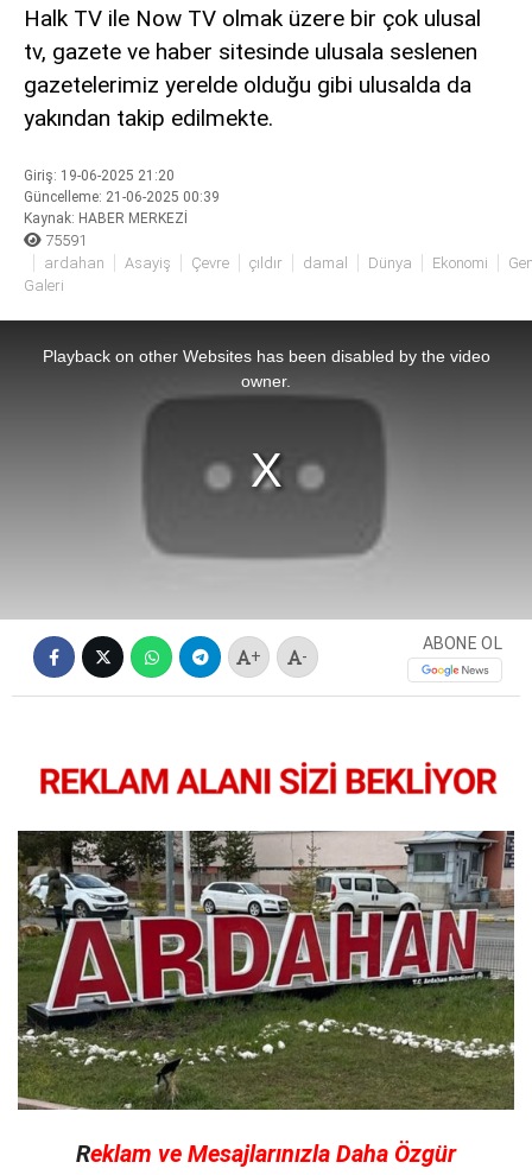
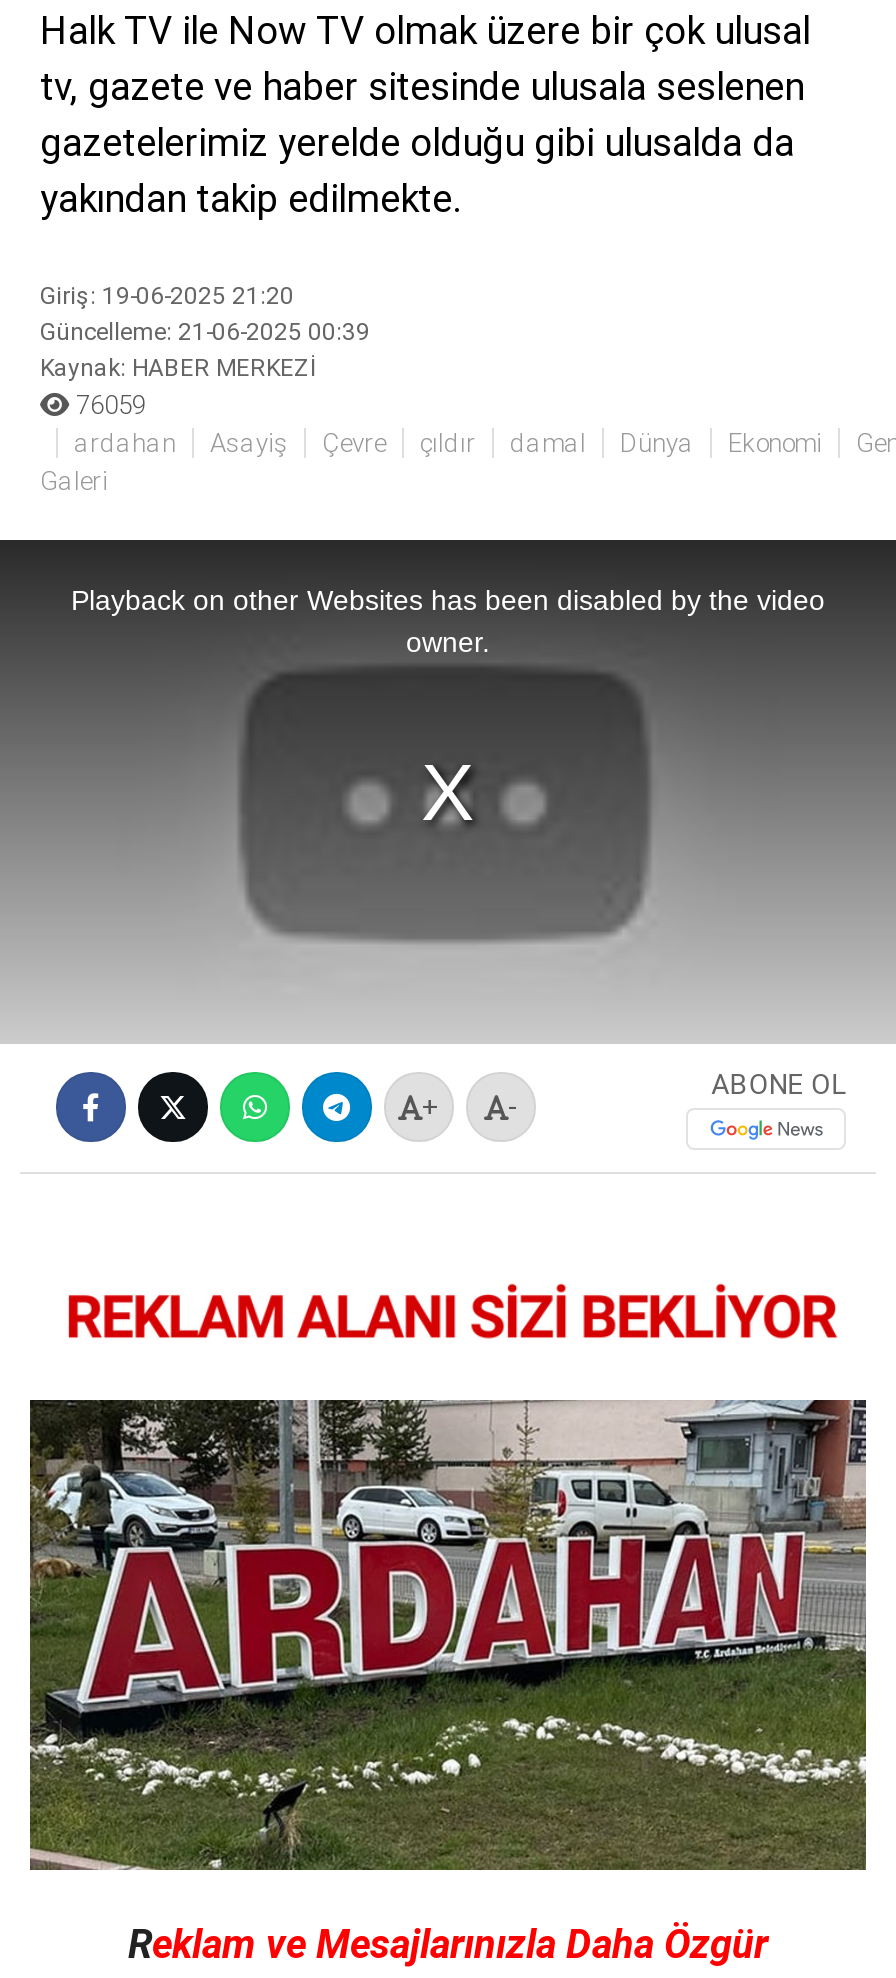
- 75591
+ 76059
